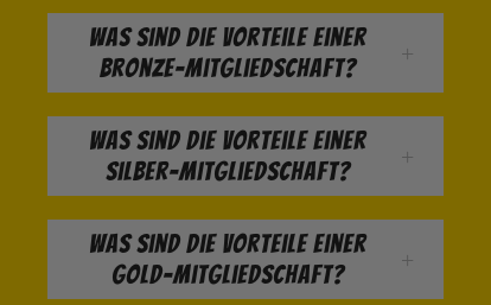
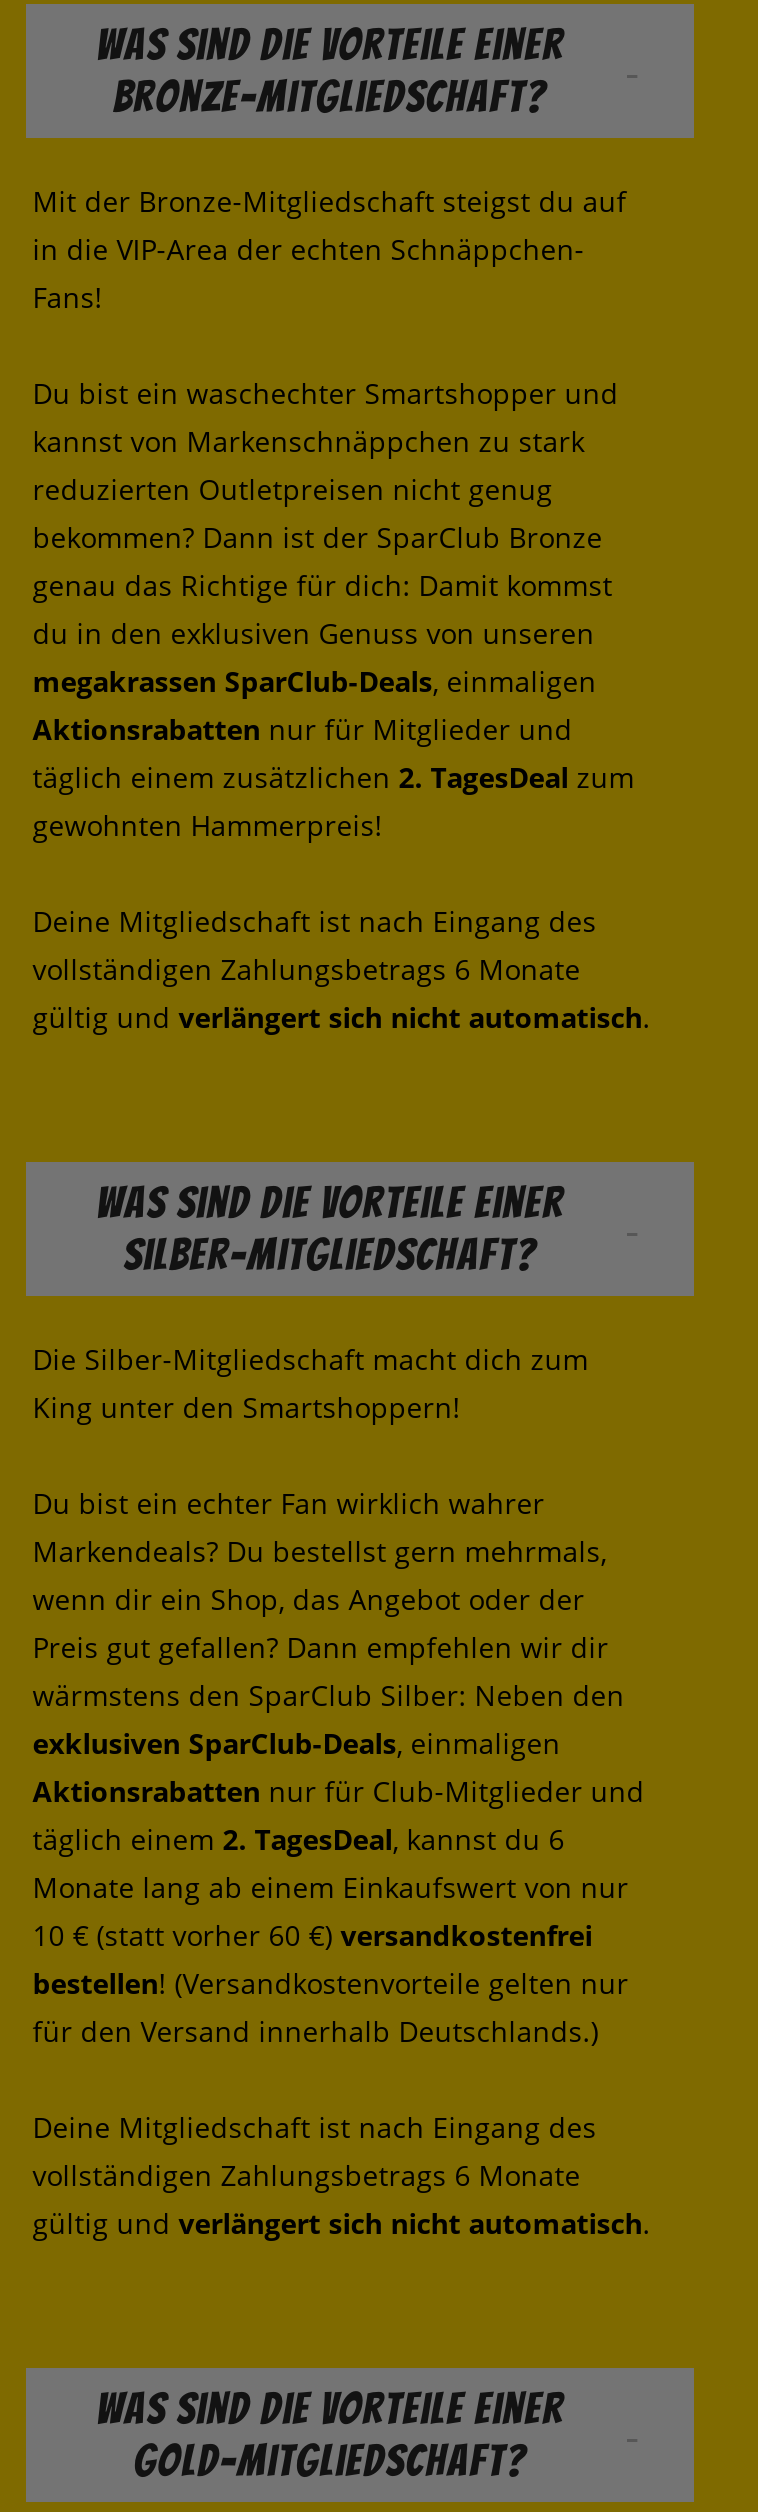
+ Mit der Bronze-Mitgliedschaft steigst du auf
+ in die VIP-Area der echten Schnäppchen-
+ Fans!
+ Du bist ein waschechter Smartshopper und
+ kannst von Markenschnäppchen zu stark
+ reduzierten Outletpreisen nicht genug
+ bekommen? Dann ist der SparClub Bronze
+ genau das Richtige für dich: Damit kommst
+ du in den exklusiven Genuss von unseren
+ megakrassen SparClub-Deals, einmaligen
+ Aktionsrabatten nur für Mitglieder und
+ täglich einem zusätzlichen 2. TagesDeal zum
+ gewohnten Hammerpreis!
+ Deine Mitgliedschaft ist nach Eingang des
+ vollständigen Zahlungsbetrags 6 Monate
+ gültig und verlängert sich nicht automatisch.

+ Die Silber-Mitgliedschaft macht dich zum
+ King unter den Smartshoppern!
+ Du bist ein echter Fan wirklich wahrer
+ Markendeals? Du bestellst gern mehrmals,
+ wenn dir ein Shop, das Angebot oder der
+ Preis gut gefallen? Dann empfehlen wir dir
+ wärmstens den SparClub Silber: Neben den
+ exklusiven SparClub-Deals, einmaligen
+ Aktionsrabatten nur für Club-Mitglieder und
+ täglich einem 2. TagesDeal, kannst du 6
+ Monate lang ab einem Einkaufswert von nur
+ 10 € (statt vorher 60 €) versandkostenfrei
+ bestellen! (Versandkostenvorteile gelten nur
+ für den Versand innerhalb Deutschlands.)
+ Deine Mitgliedschaft ist nach Eingang des
+ vollständigen Zahlungsbetrags 6 Monate
+ gültig und verlängert sich nicht automatisch.
